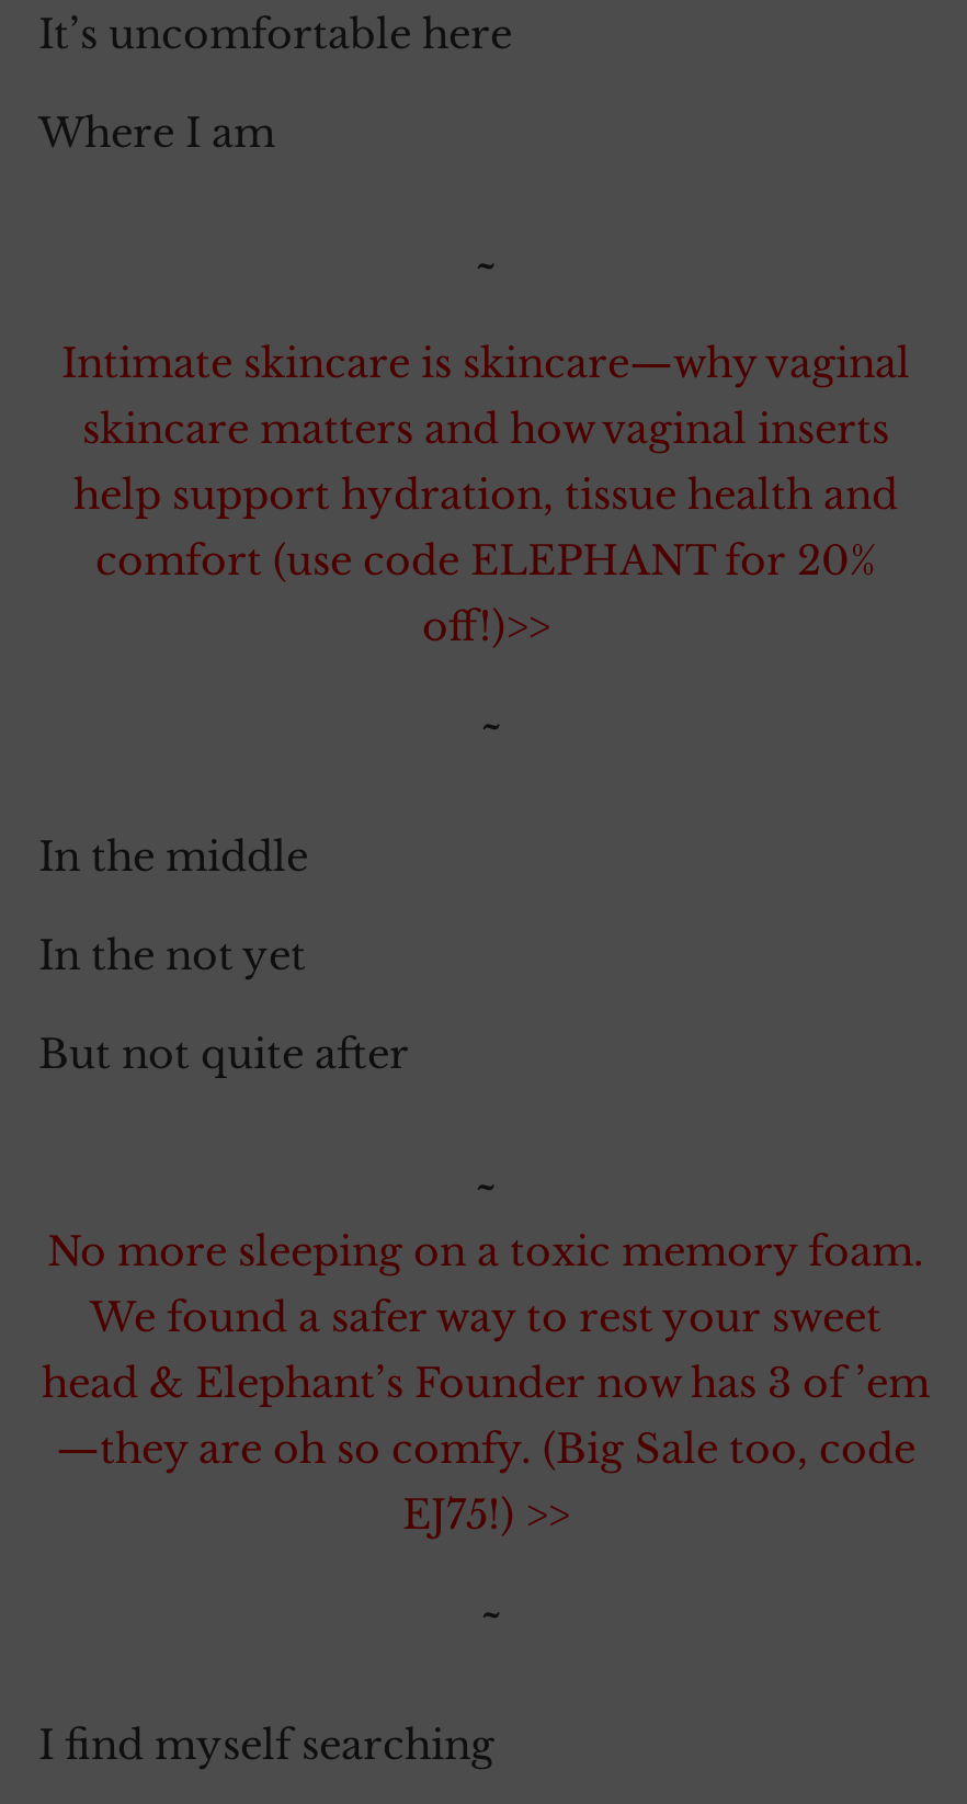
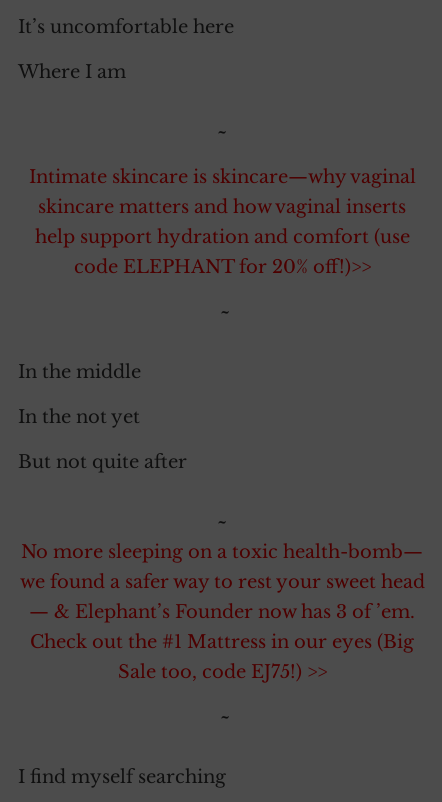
- help support hydration, tissue health and
- comfort (use code ELEPHANT for 20%
- off!)>>
+ help support hydration and comfort (use
+ code ELEPHANT for 20% off!)>>

- No more sleeping on a toxic memory foam.
- We found a safer way to rest your sweet
- head & Elephant’s Founder now has 3 of ’em
- —they are oh so comfy. (Big Sale too, code
- EJ75!) >>
+ No more sleeping on a toxic health-bomb—
+ we found a safer way to rest your sweet head
+ — & Elephant’s Founder now has 3 of ’em.
+ Check out the #1 Mattress in our eyes (Big
+ Sale too, code EJ75!) >>
